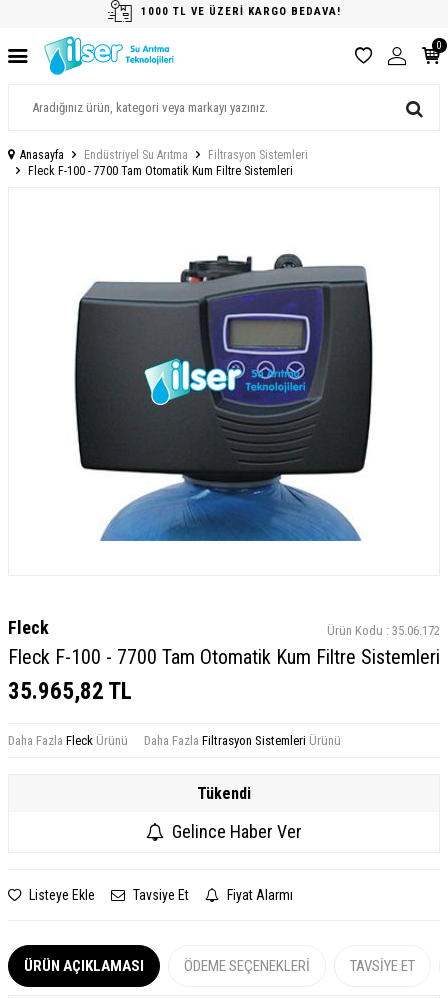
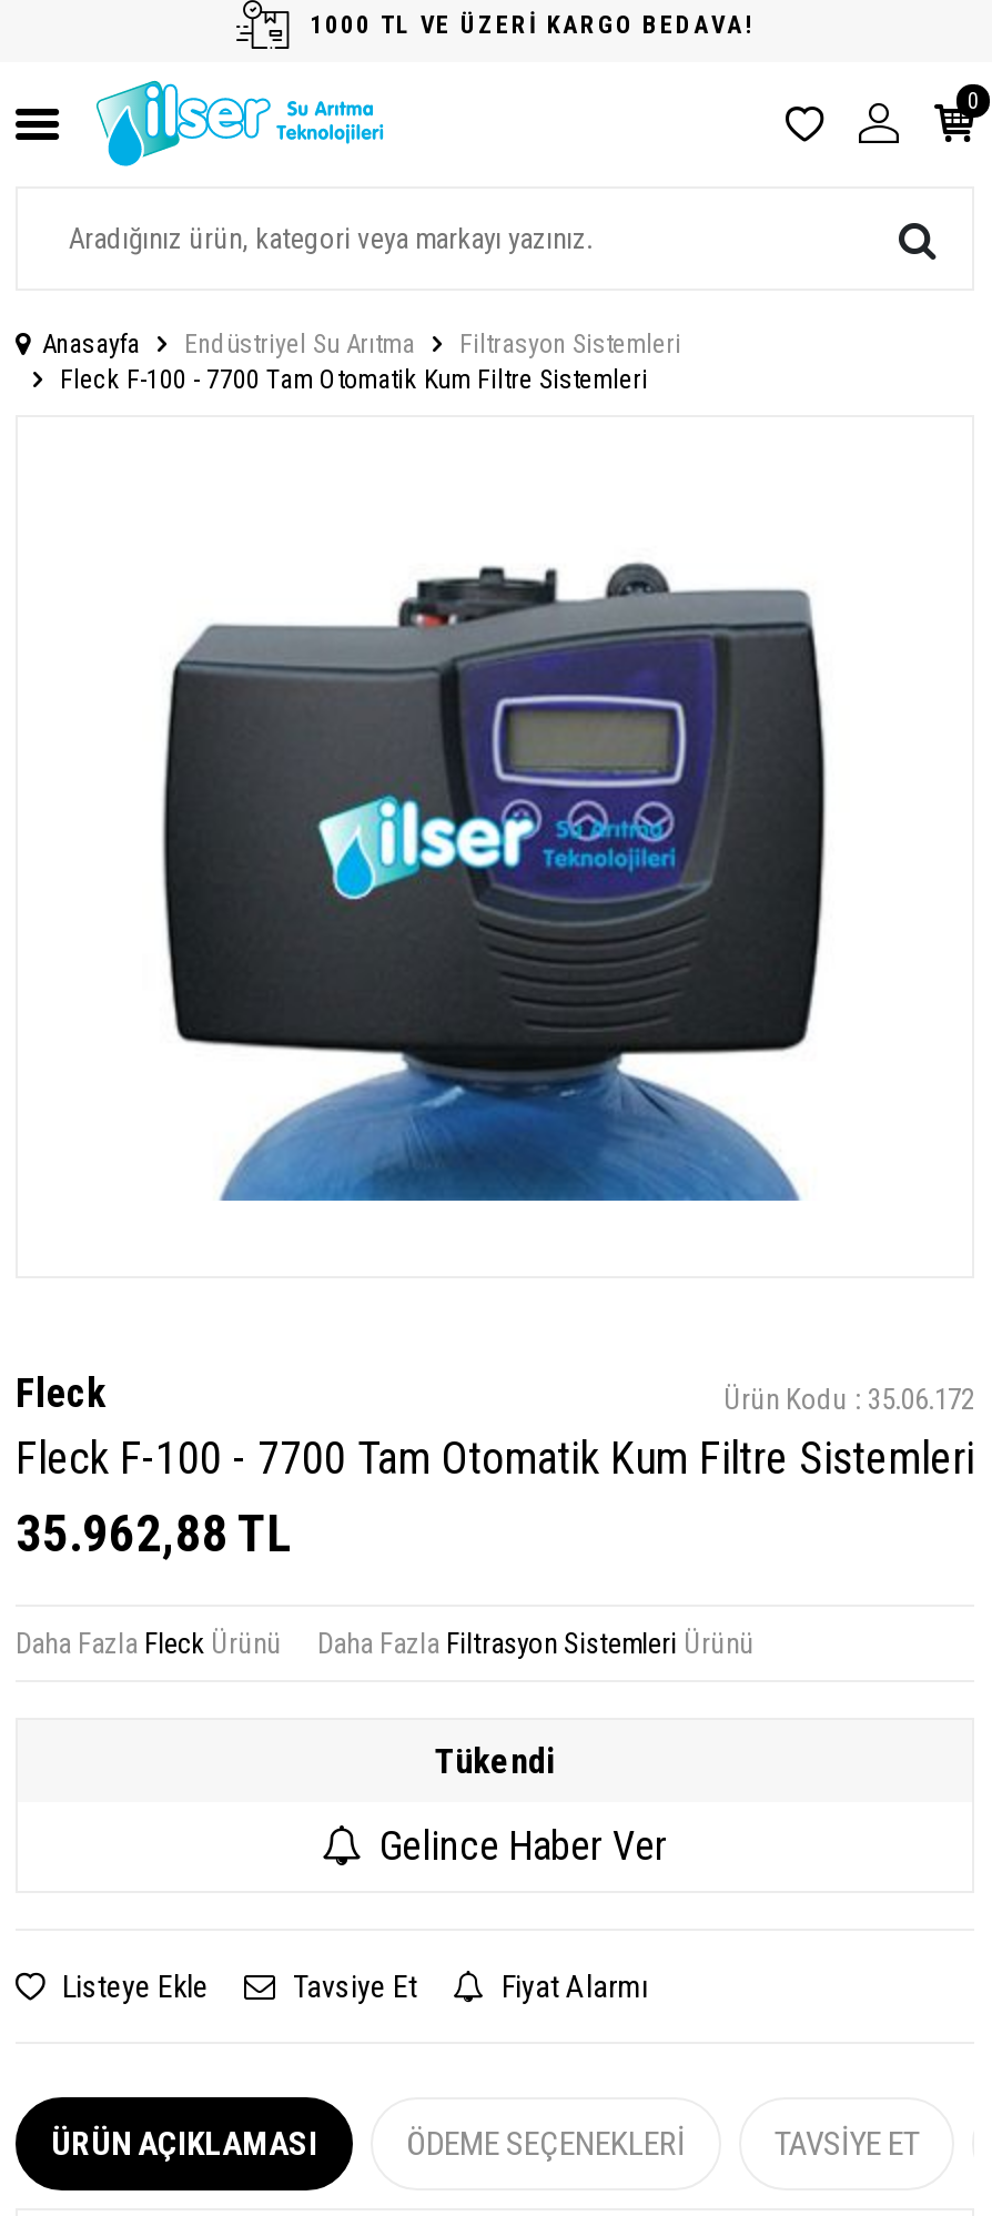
- 35.965,82 TL
+ 35.962,88 TL
